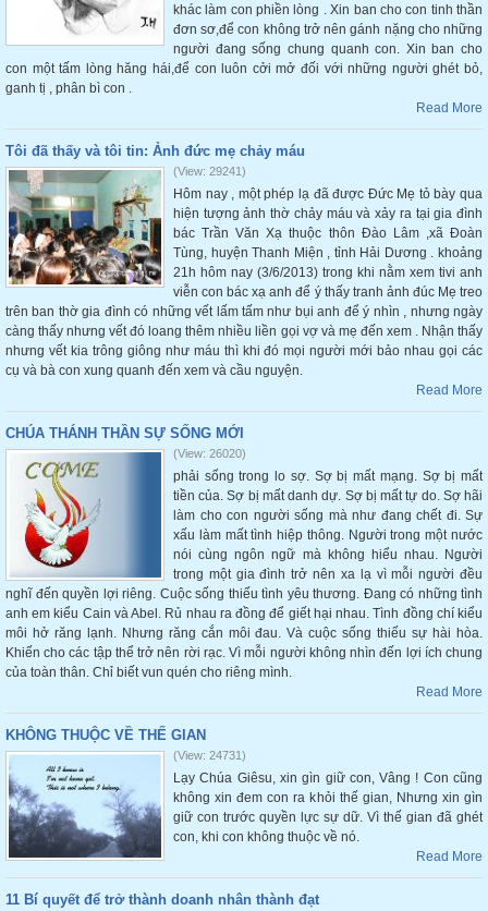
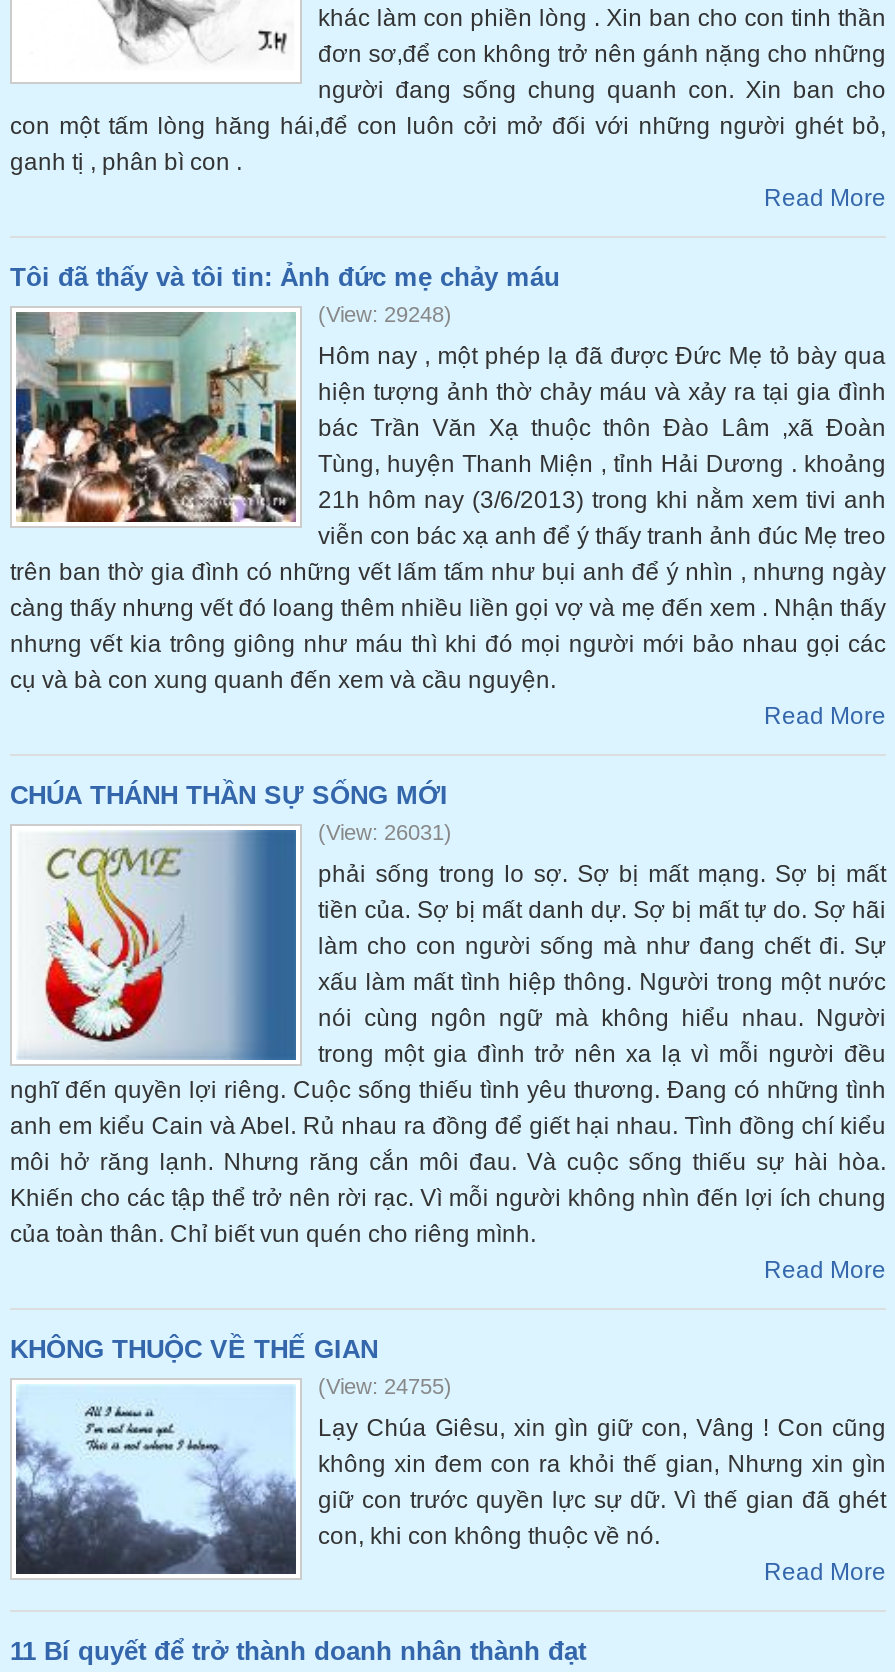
- (View: 29241)
+ (View: 29248)

- (View: 26020)
+ (View: 26031)

- (View: 24731)
+ (View: 24755)
